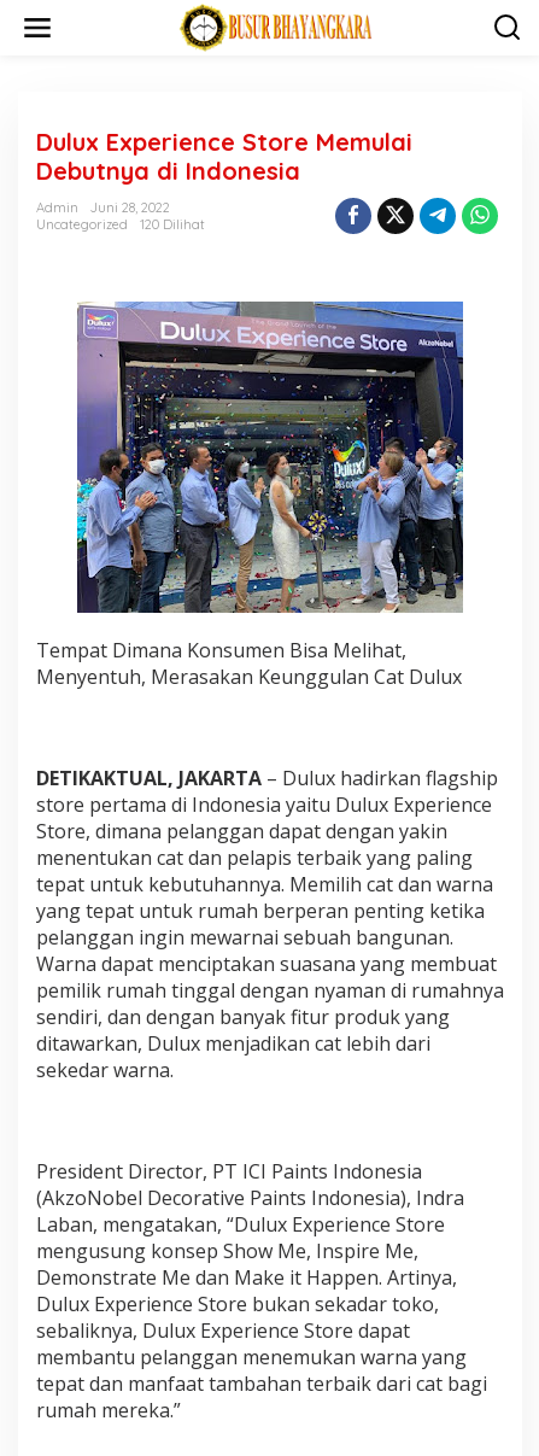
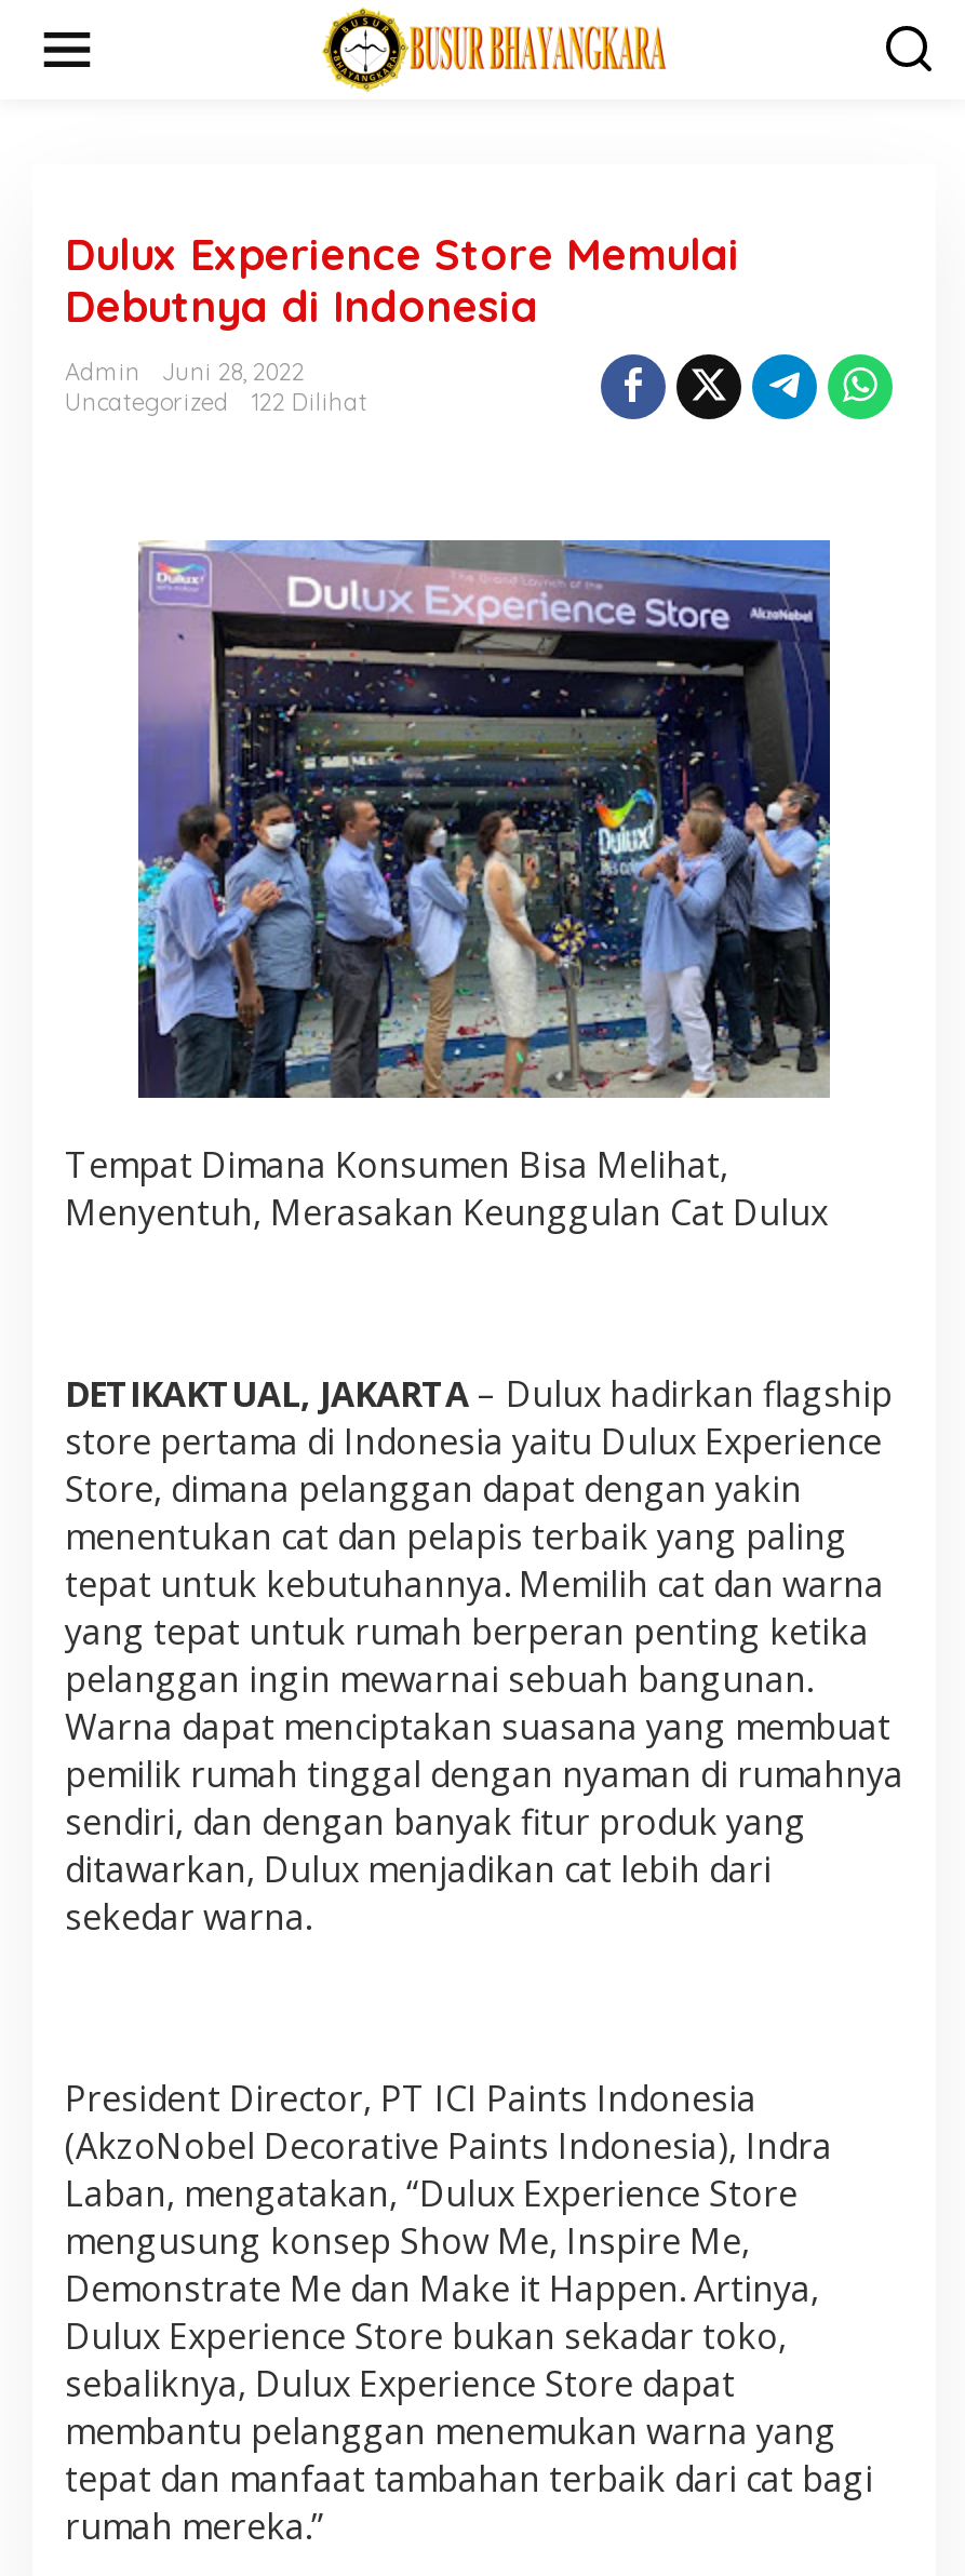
- 120 Dilihat
+ 122 Dilihat
